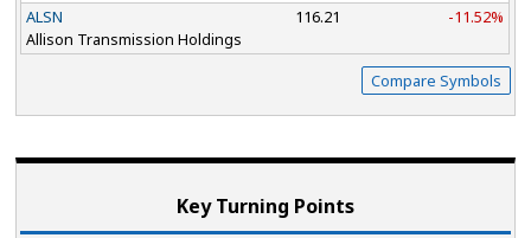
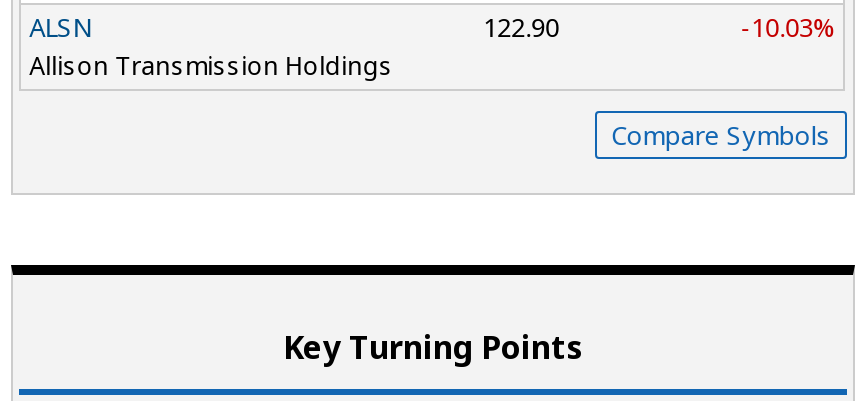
- 116.21
+ 122.90

- -11.52%
+ -10.03%
